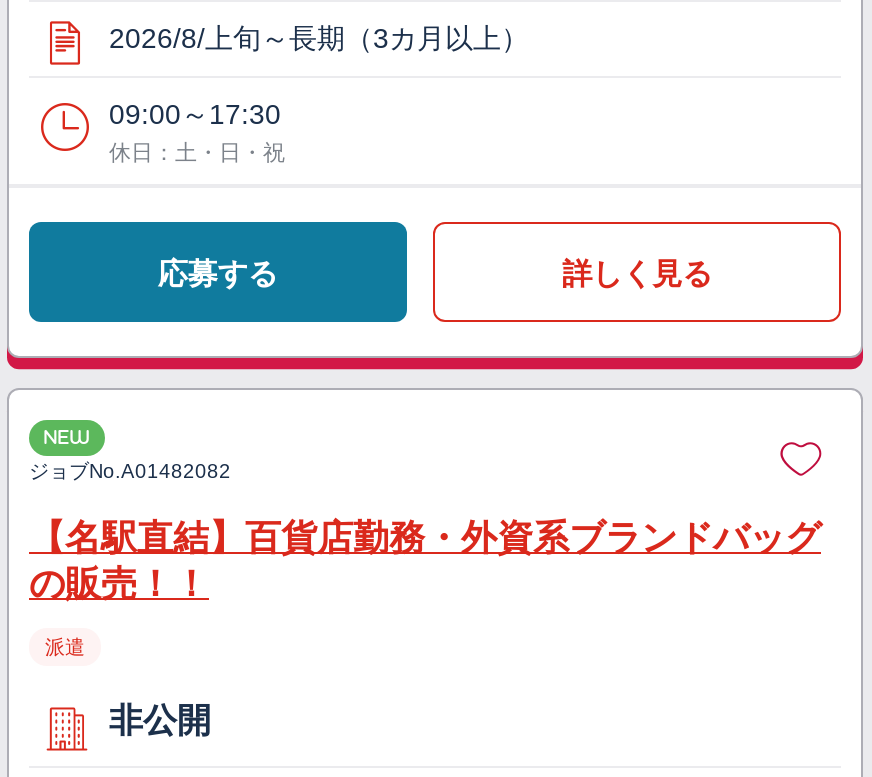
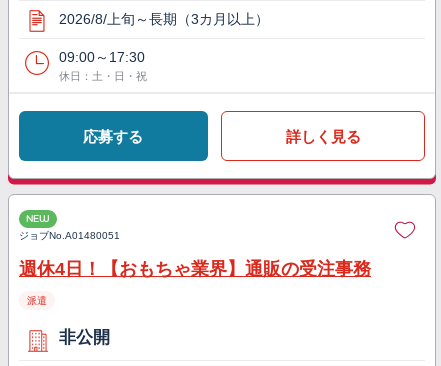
- ジョブNo. A01482082
+ ジョブNo. A01480051

- 【名駅直結】百貨店勤務・外資系ブランドバッグ
- の販売！！
+ 週休4日！【おもちゃ業界】通販の受注事務
